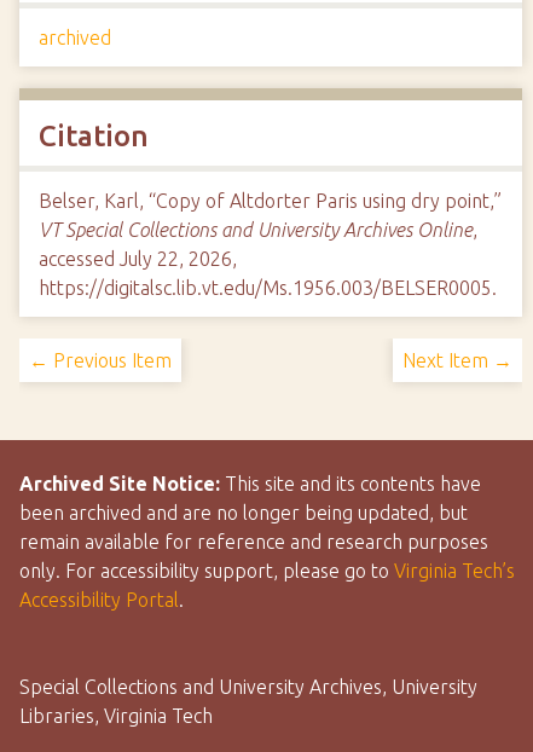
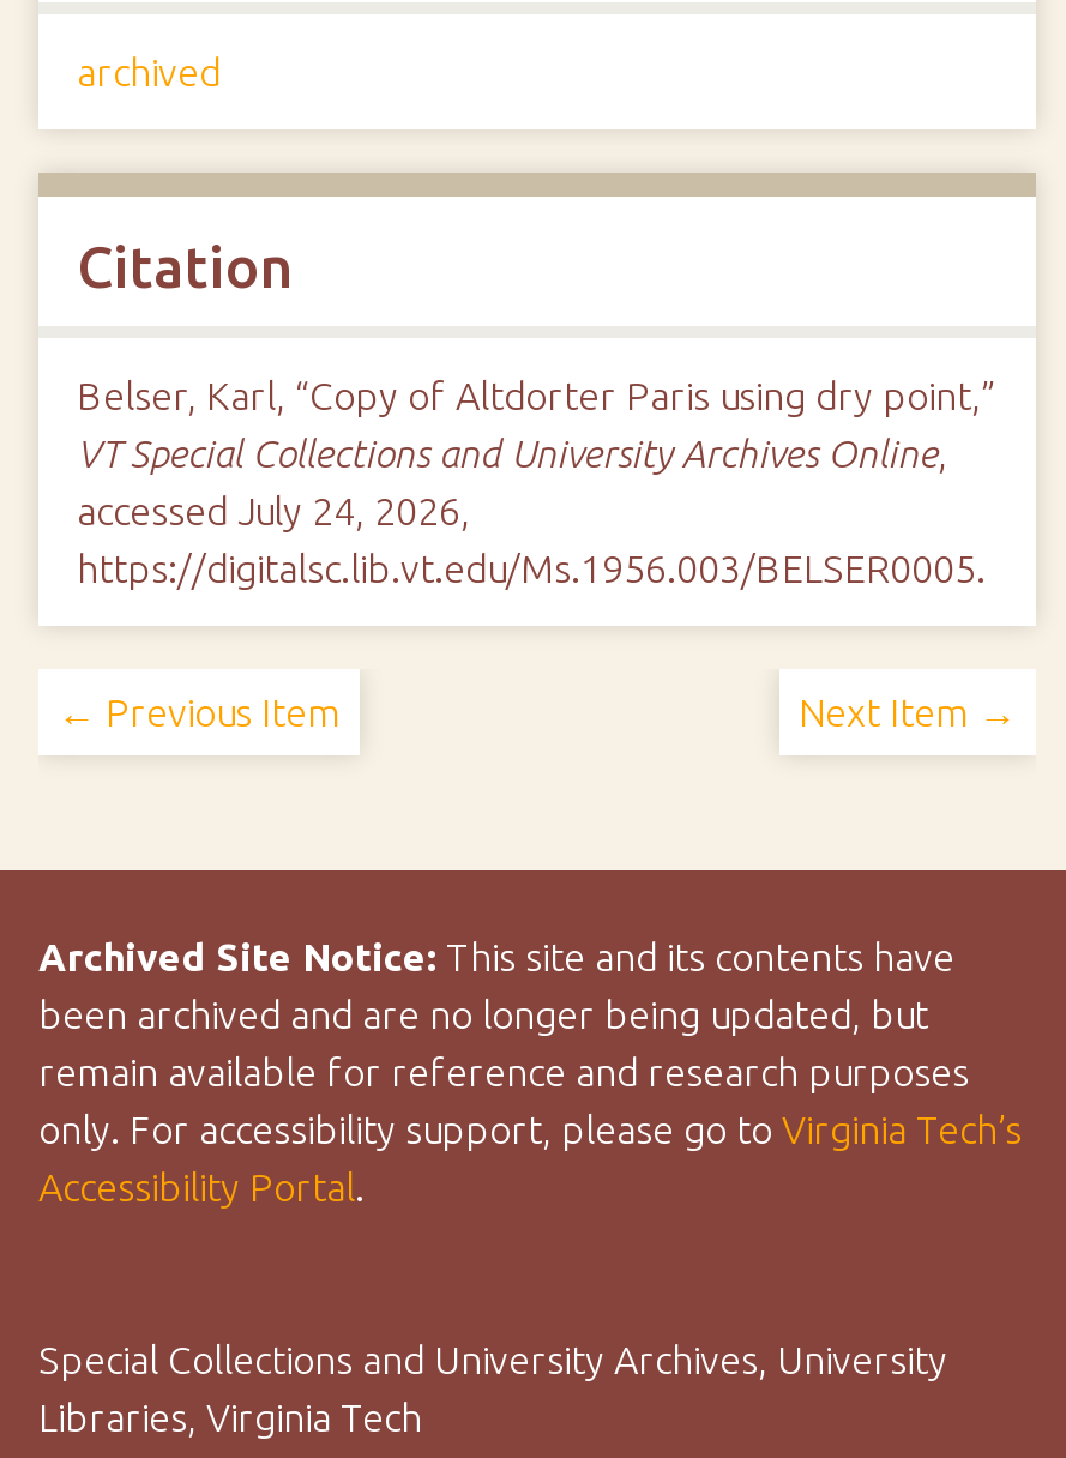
- accessed July 22, 2026,
+ accessed July 24, 2026,
